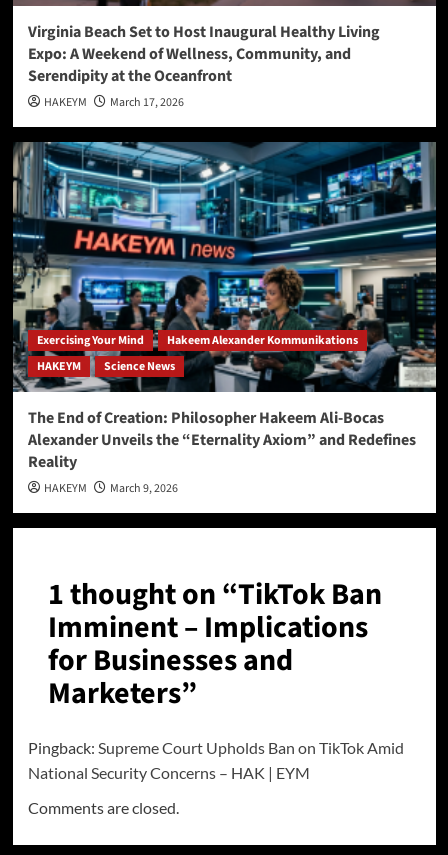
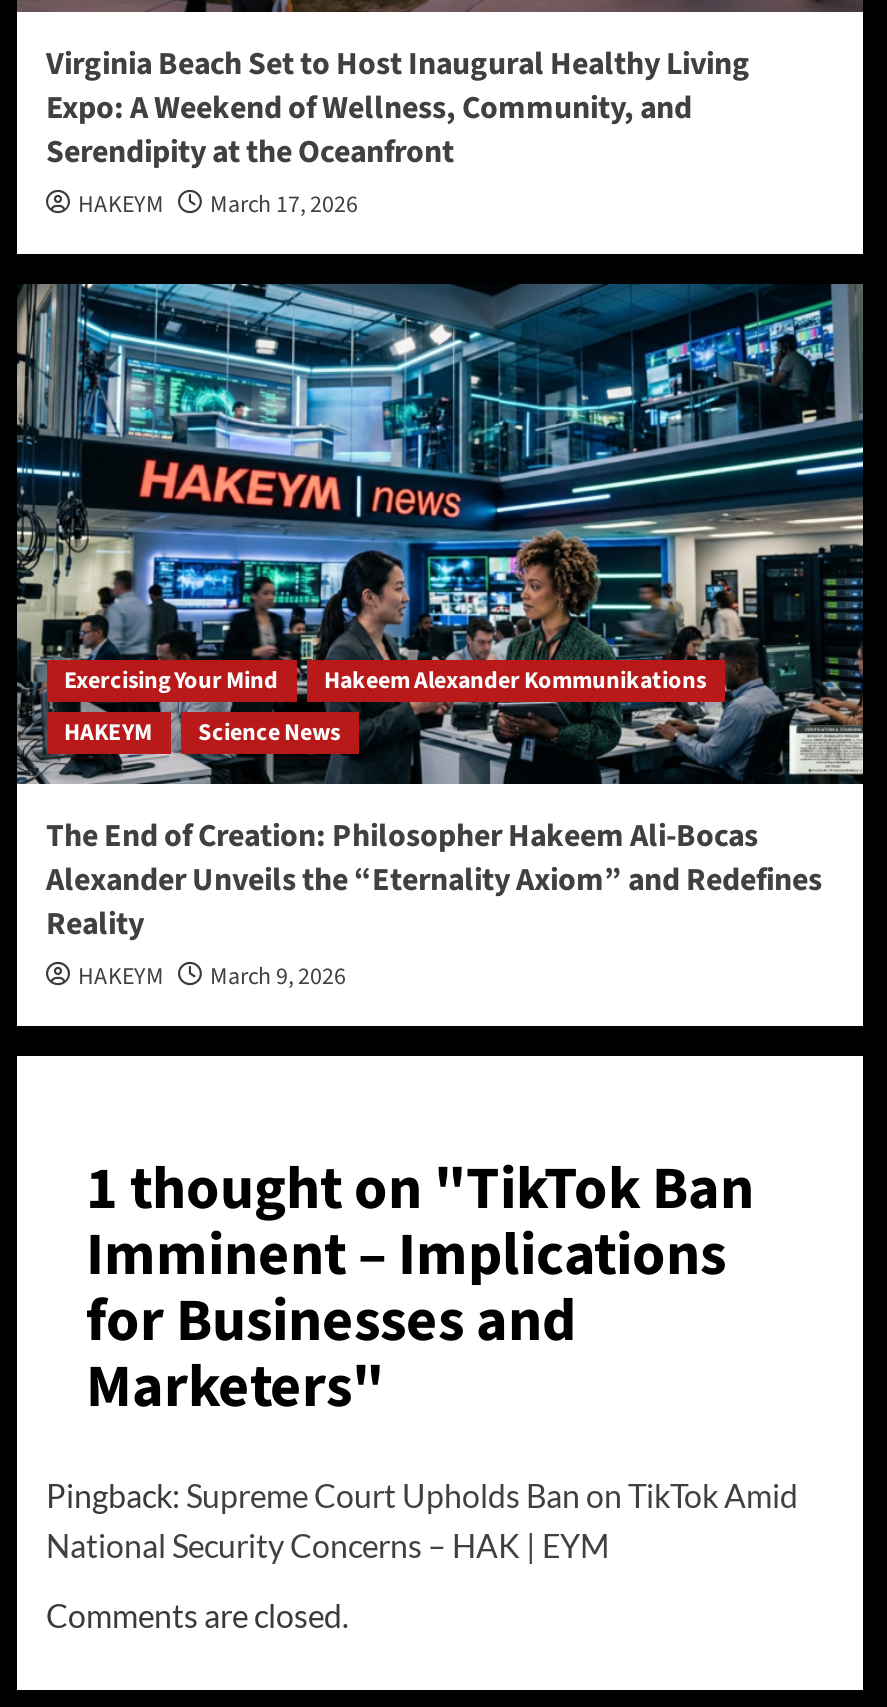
- 1 thought on “TikTok Ban
+ 1 thought on "TikTok Ban

- Marketers”
+ Marketers"
